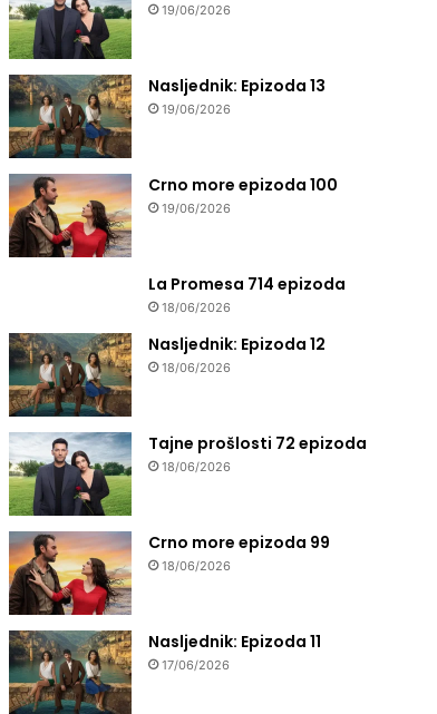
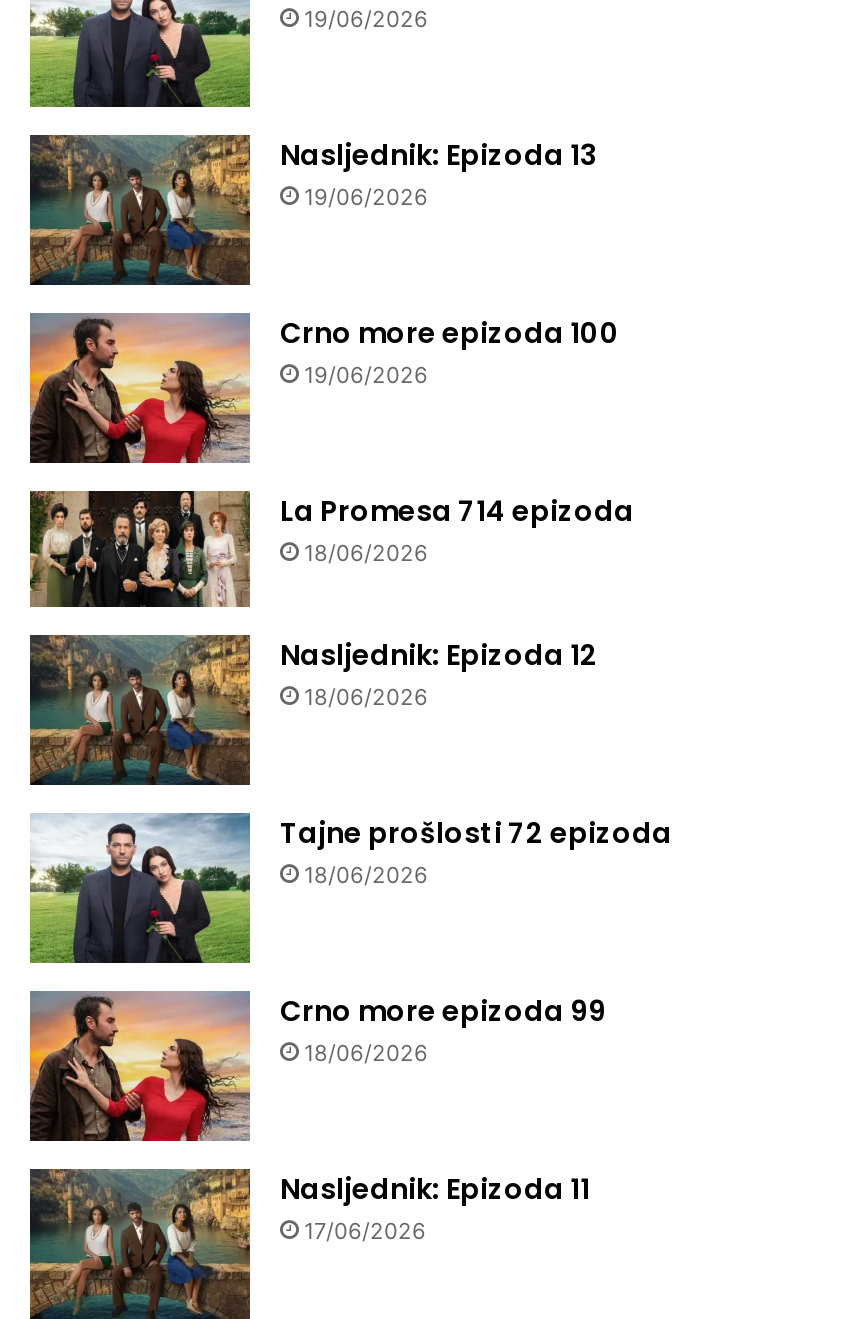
+ [image]
